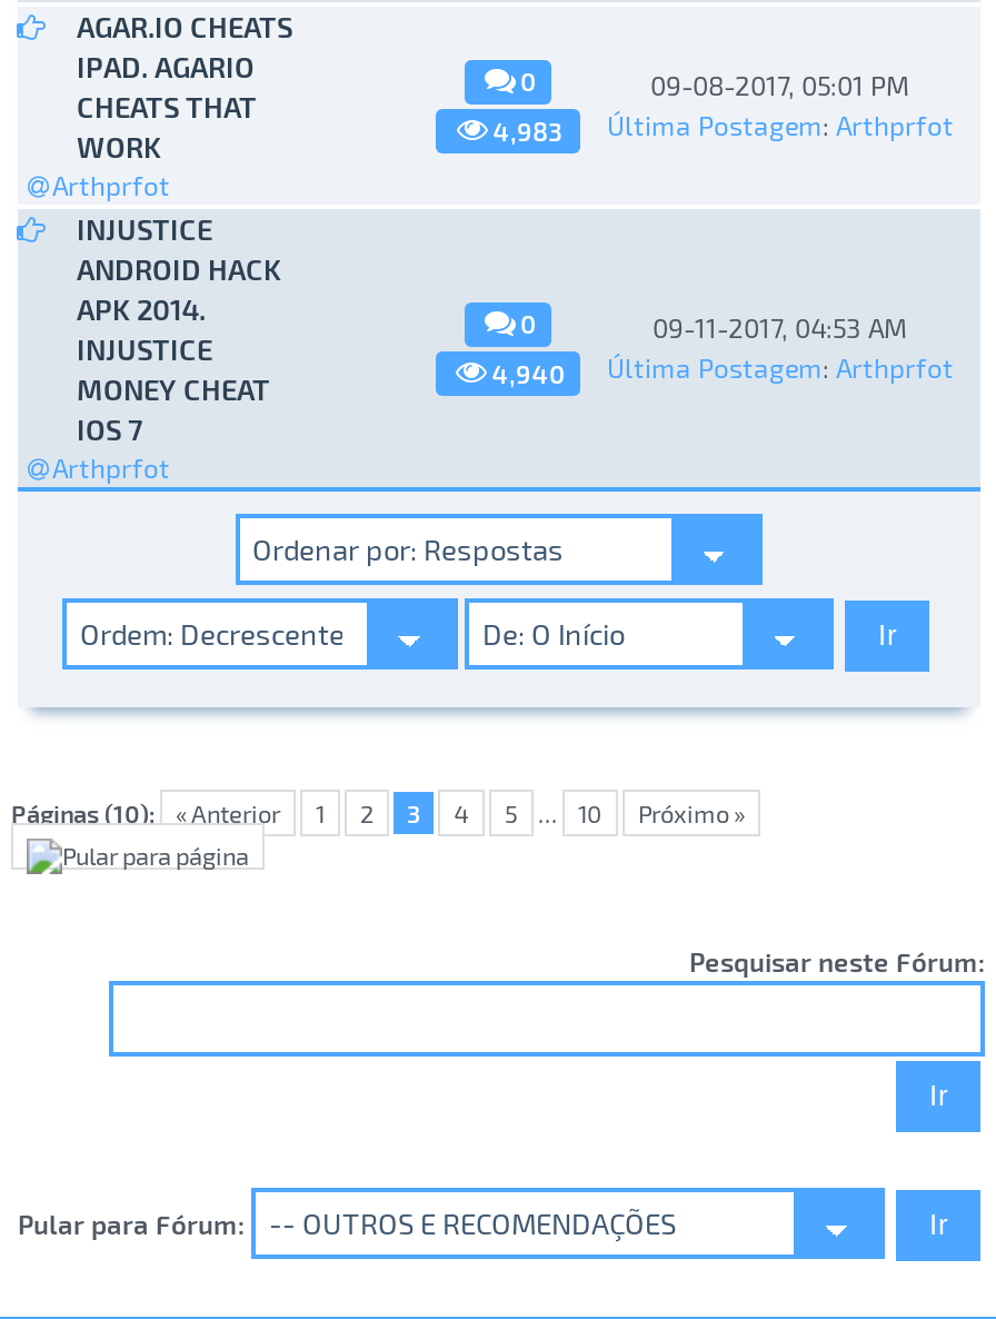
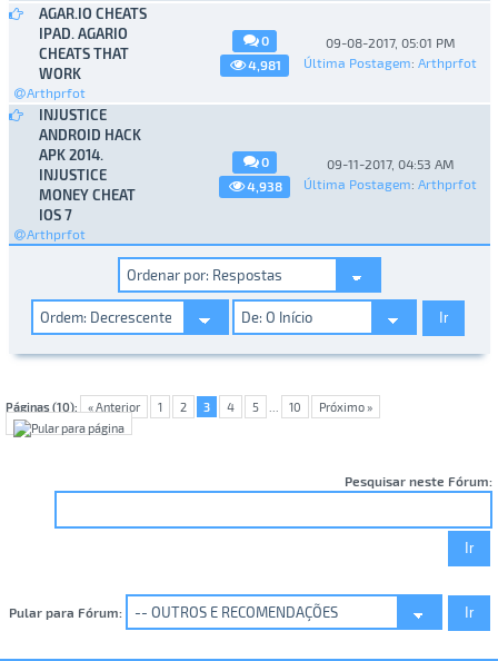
- 4,983 Última Postagem: Arthprfot
+ 4,981 Última Postagem: Arthprfot

- 4,940 Última Postagem: Arthprfot
+ 4,938 Última Postagem: Arthprfot
